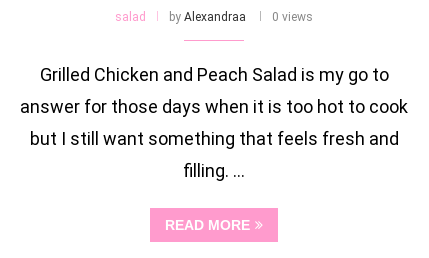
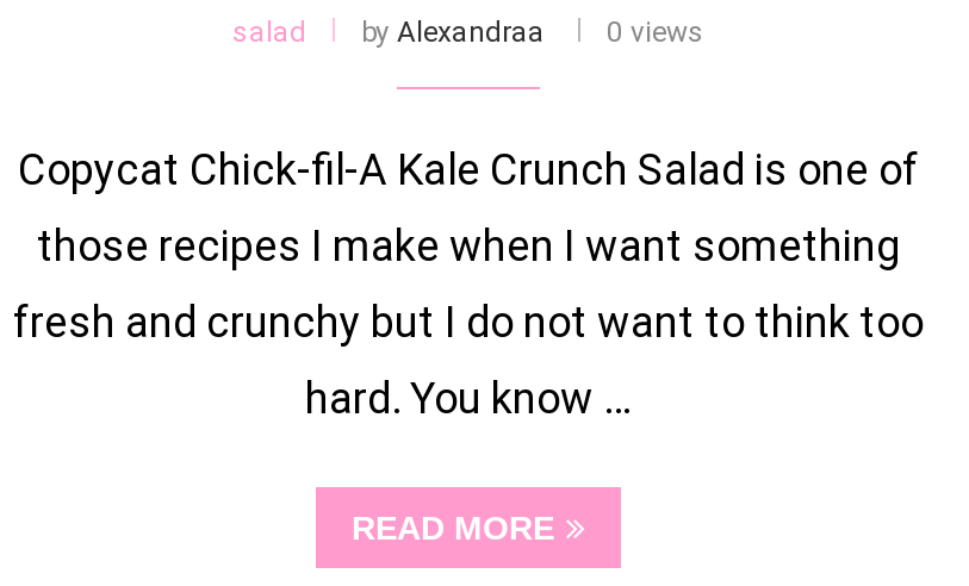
- Grilled Chicken and Peach Salad is my go to
+ Copycat Chick-fil-A Kale Crunch Salad is one of

- answer for those days when it is too hot to cook
+ those recipes I make when I want something

- but I still want something that feels fresh and
+ fresh and crunchy but I do not want to think too

- filling. …
+ hard. You know …
